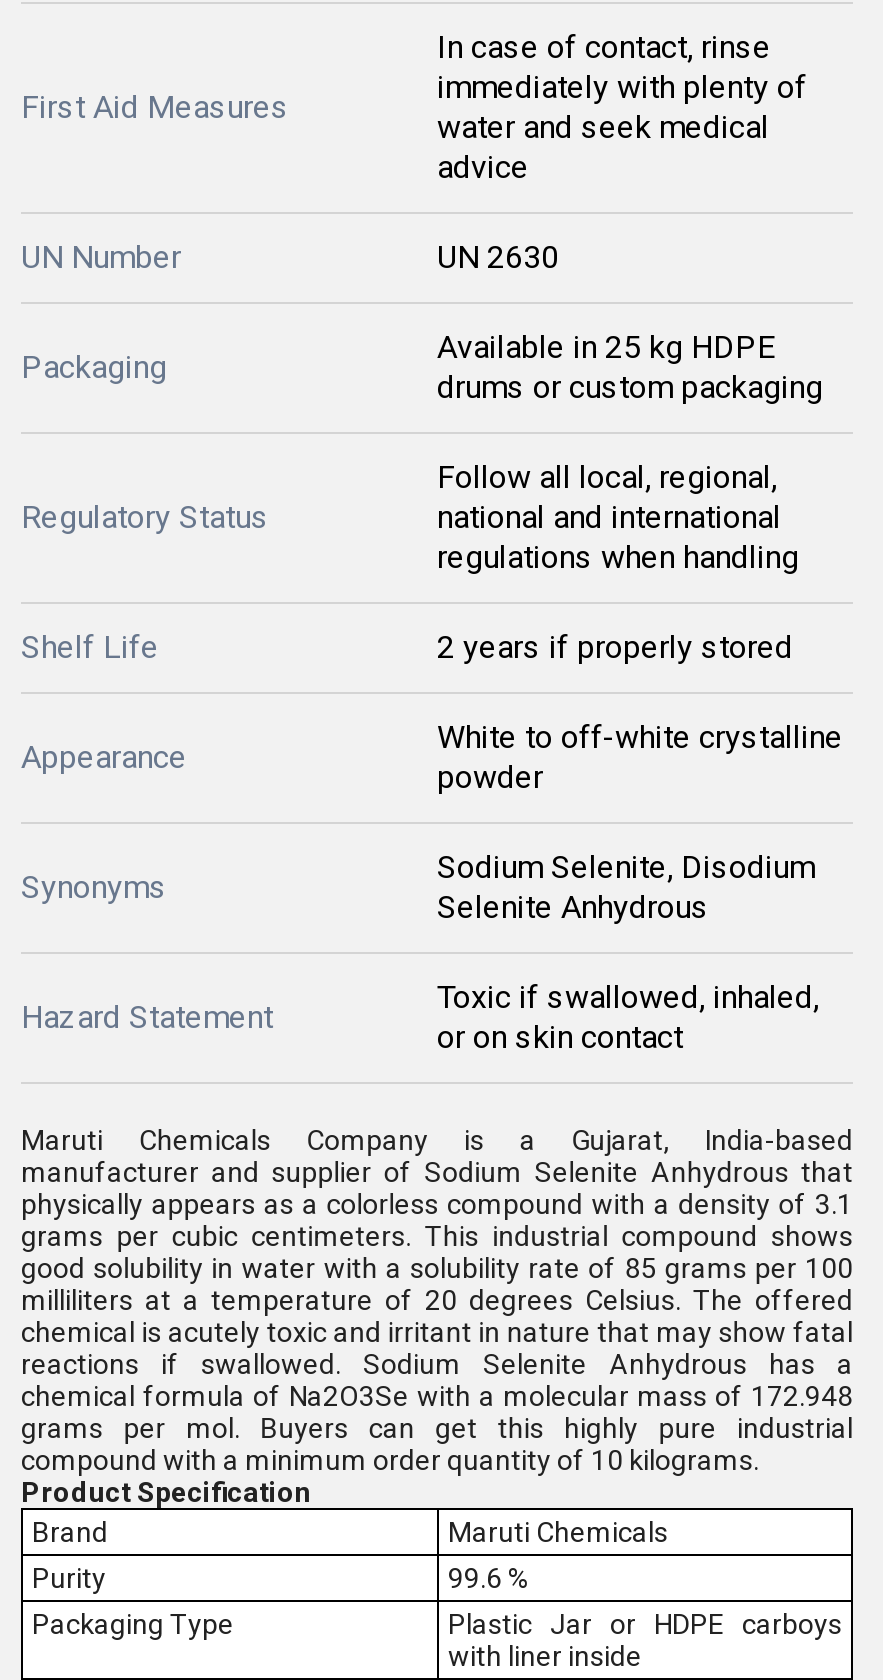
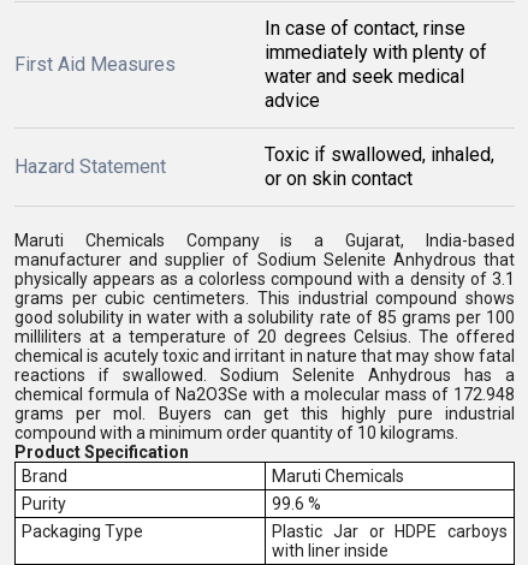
- UN Number
- UN 2630
- Packaging

- Available in 25 kg HDPE
- drums or custom packaging
- Regulatory Status

- Follow all local, regional,
- national and international
- regulations when handling
- Shelf Life
- 2 years if properly stored
- Appearance

- White to off-white crystalline
- powder
- Synonyms

- Sodium Selenite, Disodium
- Selenite Anhydrous
